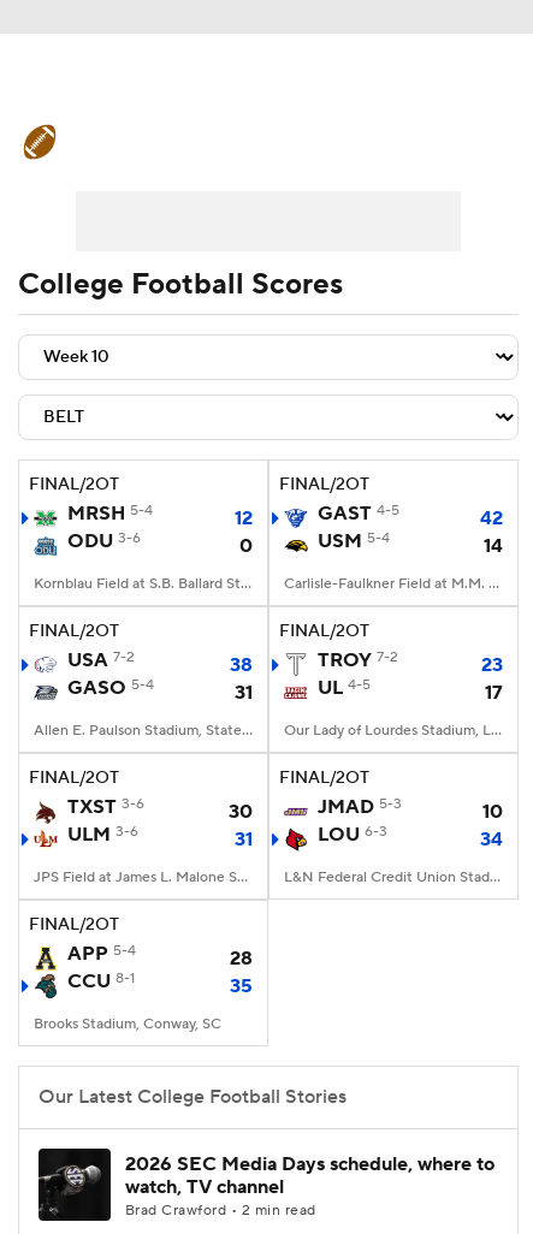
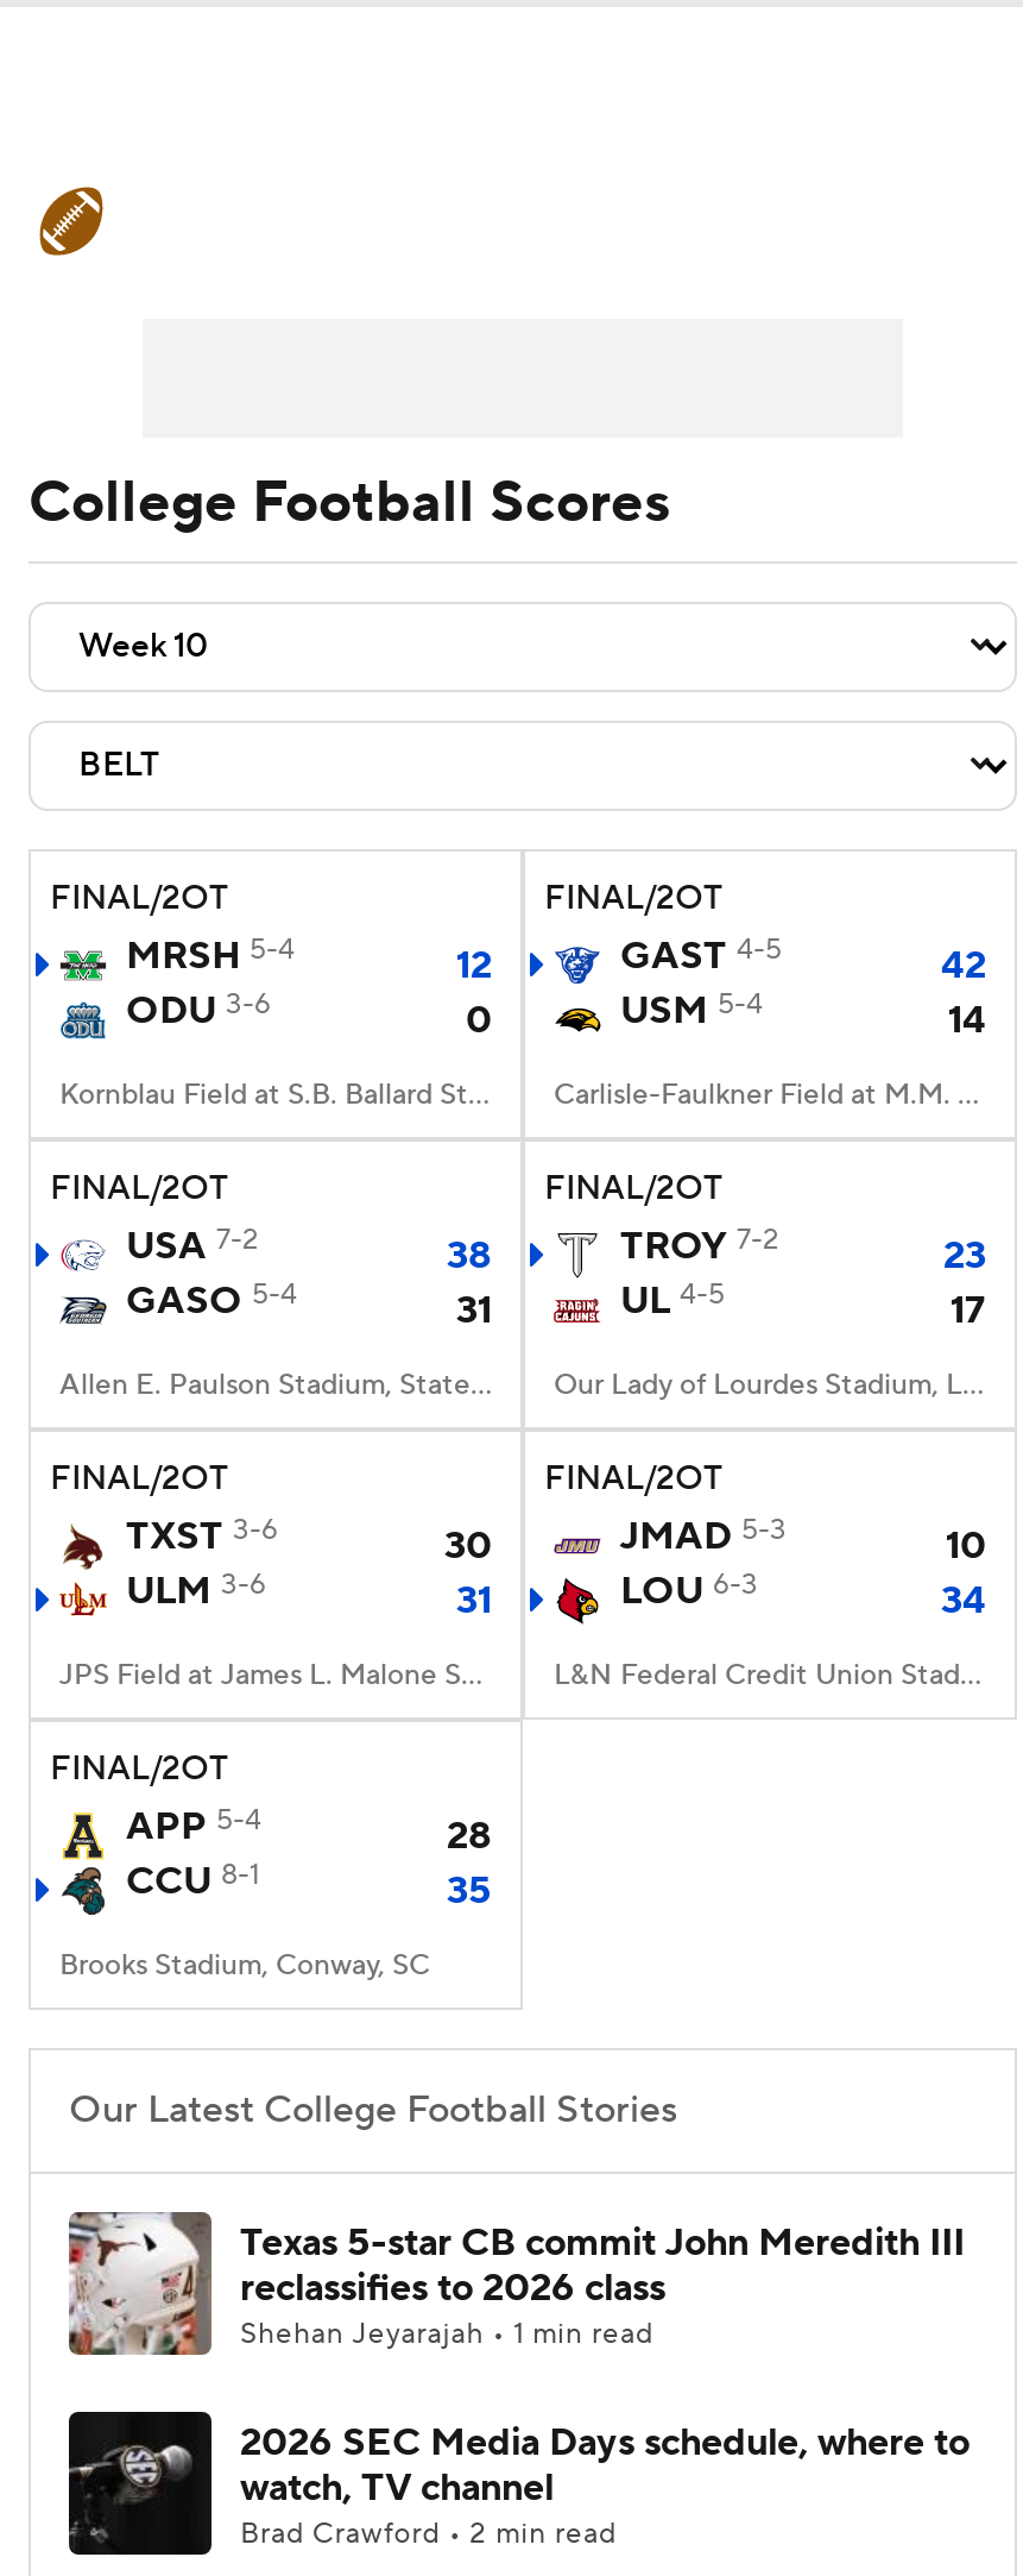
+ [image]
+ Texas 5-star CB commit John Meredith III
+ reclassifies to 2026 class
+ Shehan Jeyarajah • 1 min read
